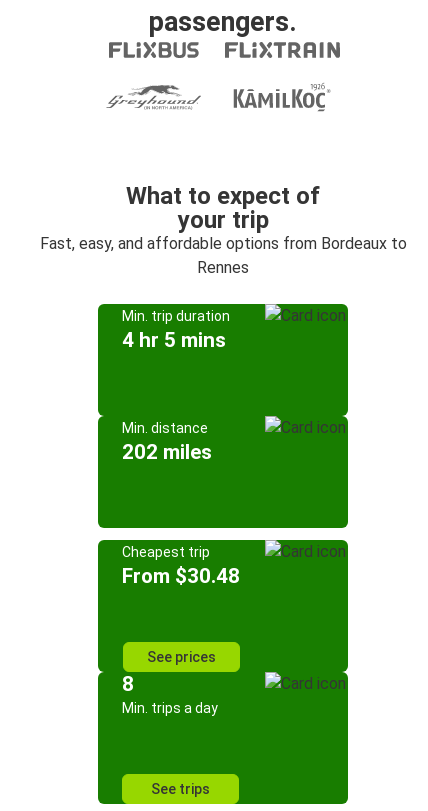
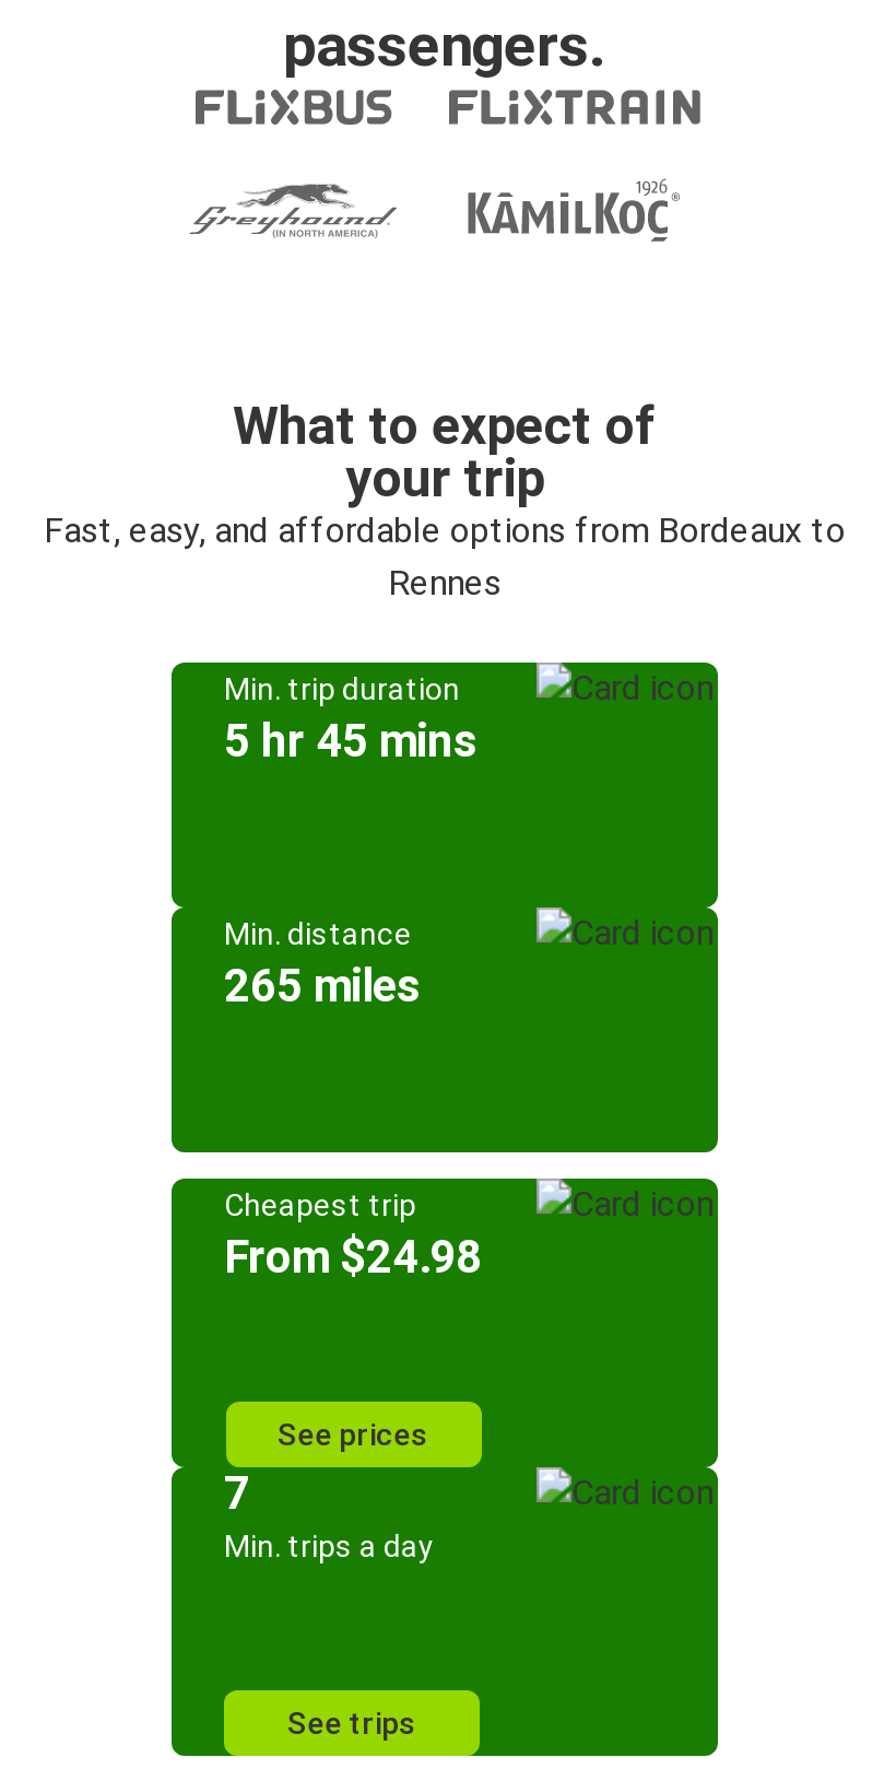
- 4 hr 5 mins
+ 5 hr 45 mins

- 202 miles
+ 265 miles

- From $30.48
+ From $24.98

- 8
+ 7
